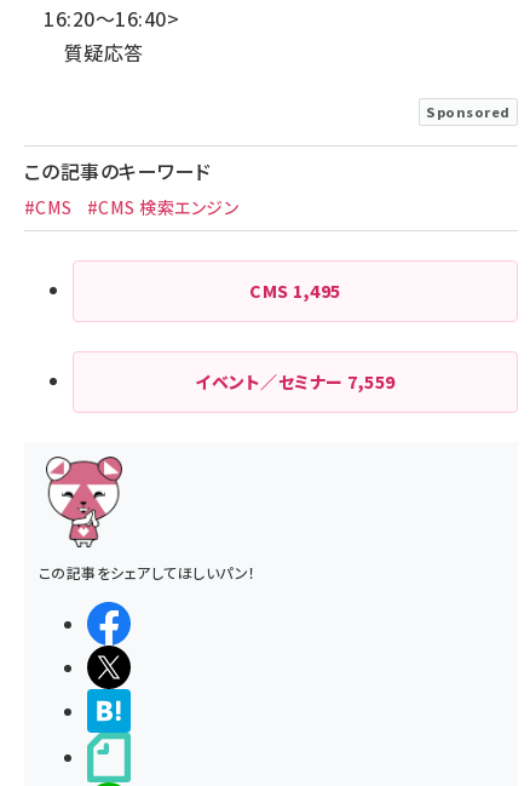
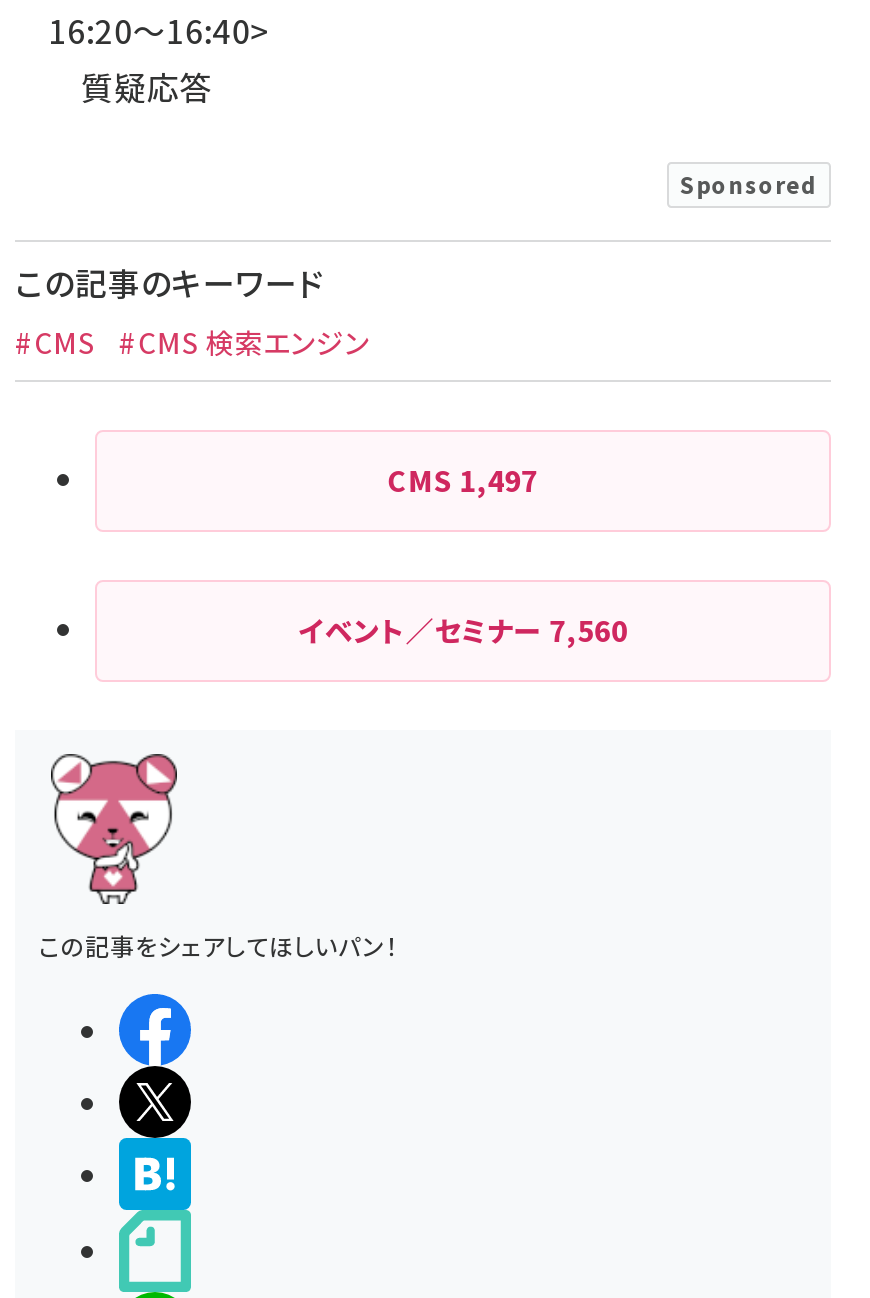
- CMS 1,495
+ CMS 1,497

- イベント／セミナー7,559
+ イベント／セミナー7,560
